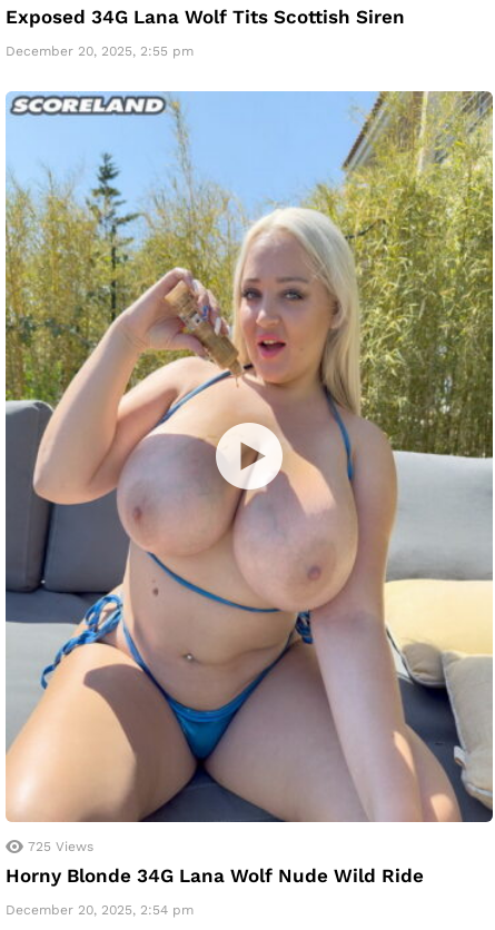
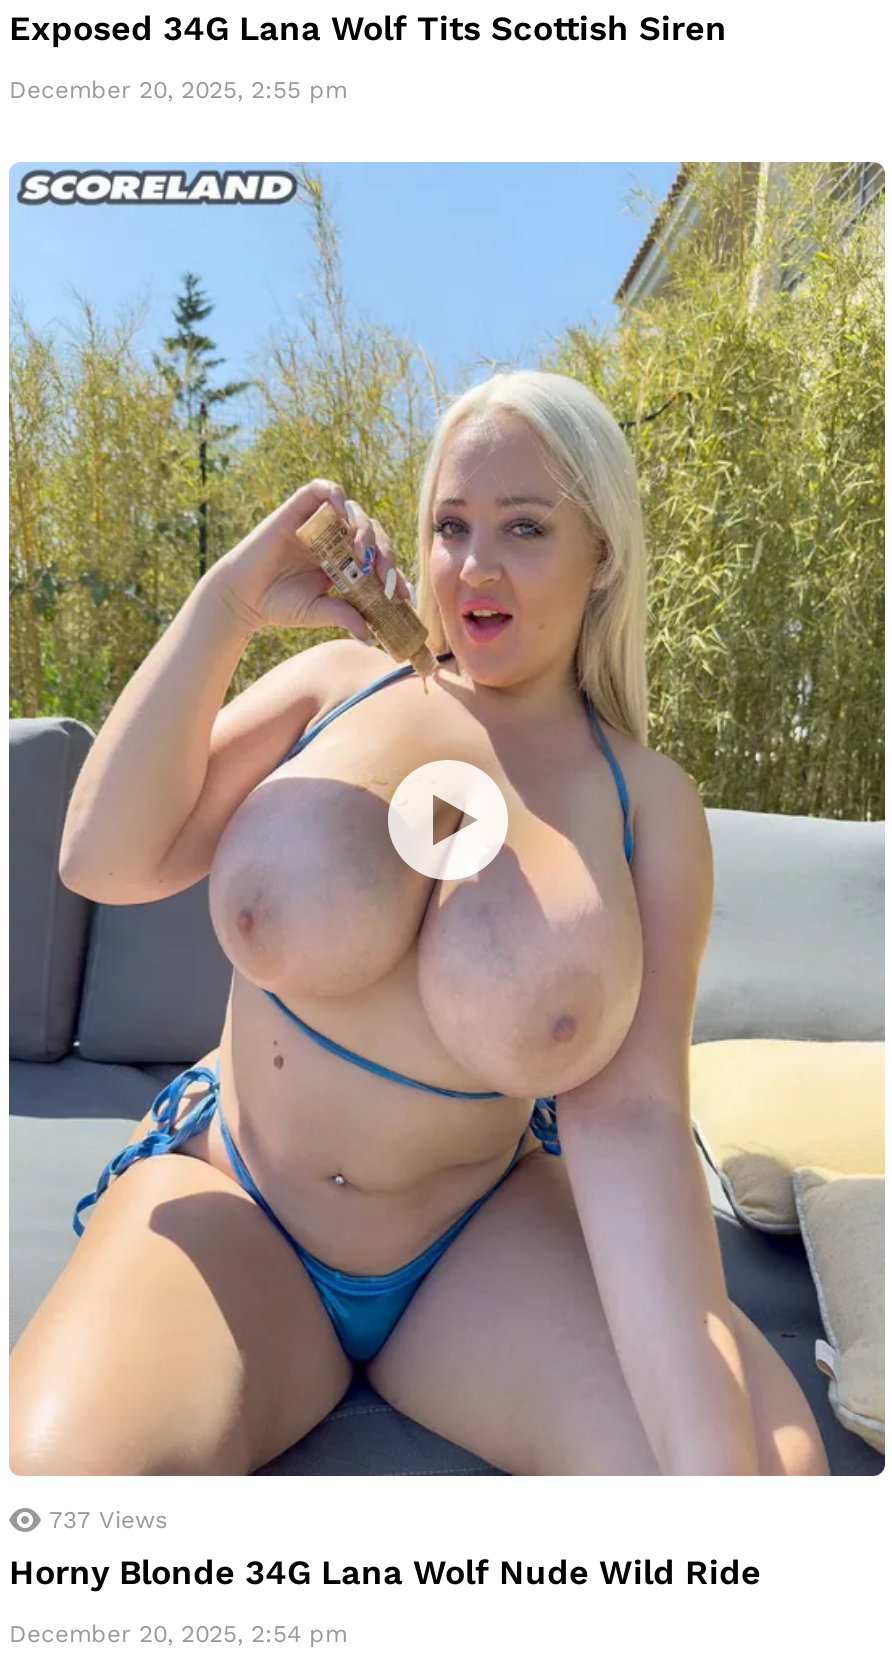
- 725 Views
+ 737 Views
